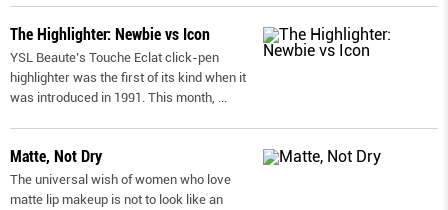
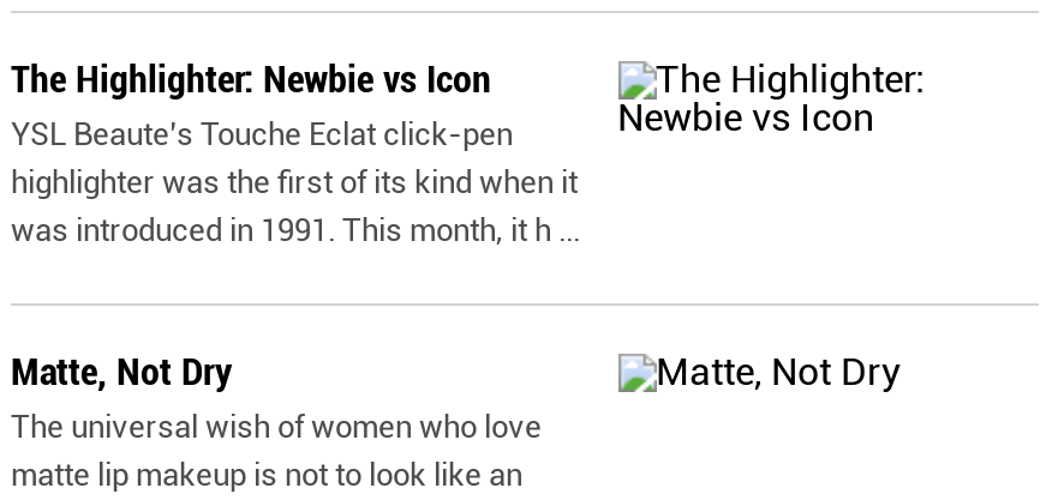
- was introduced in 1991. This month,...
+ was introduced in 1991. This month, it h ...
